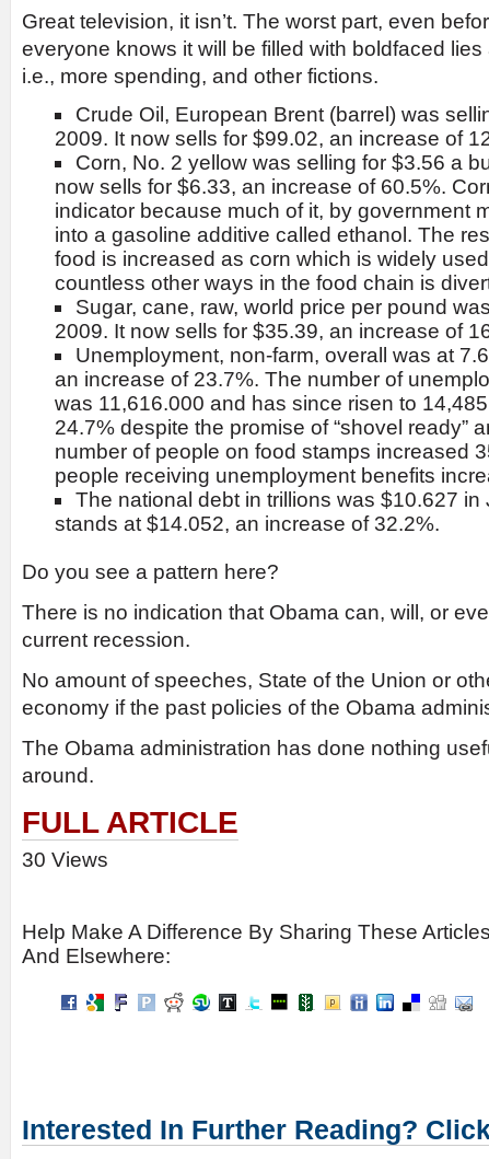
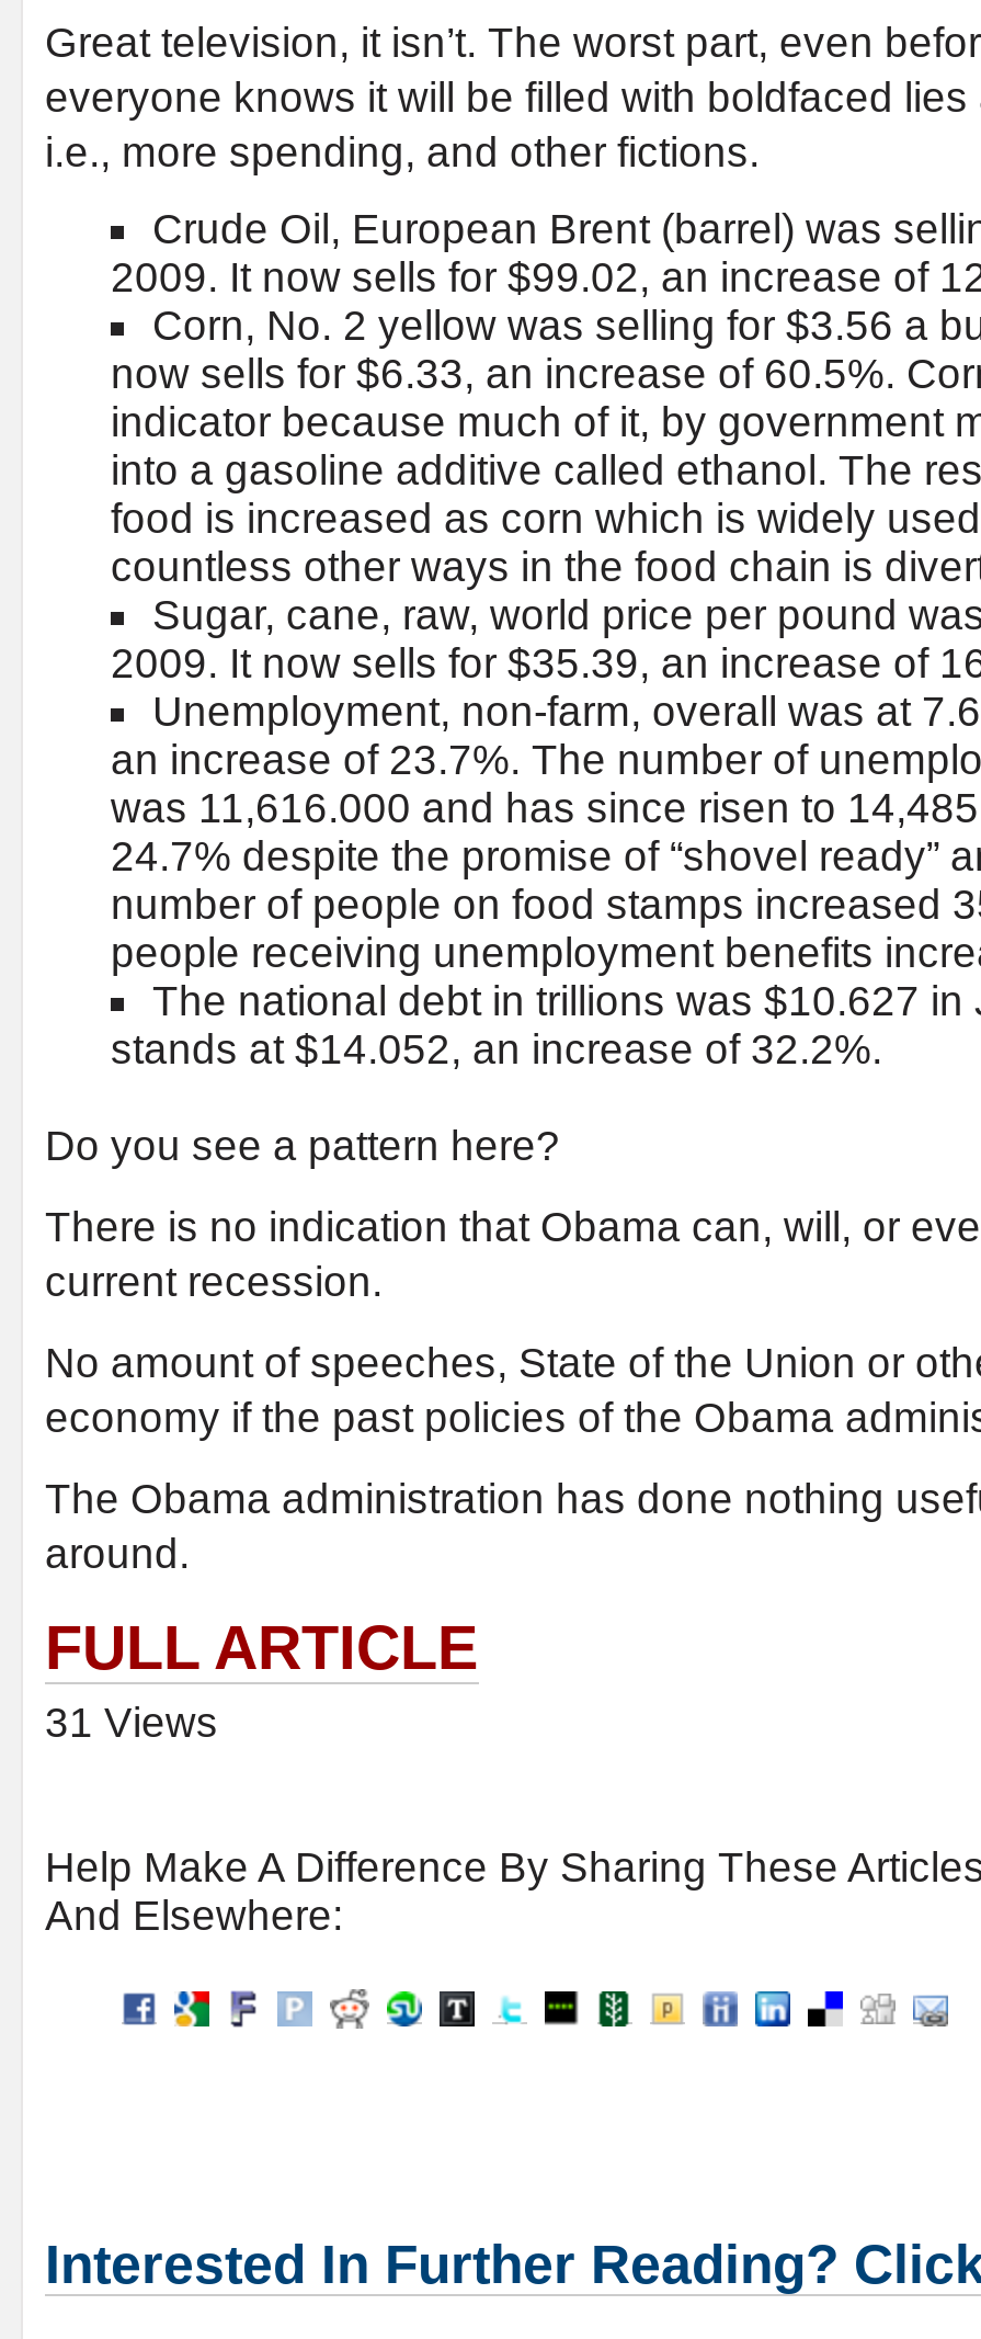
- 30 Views
+ 31 Views
